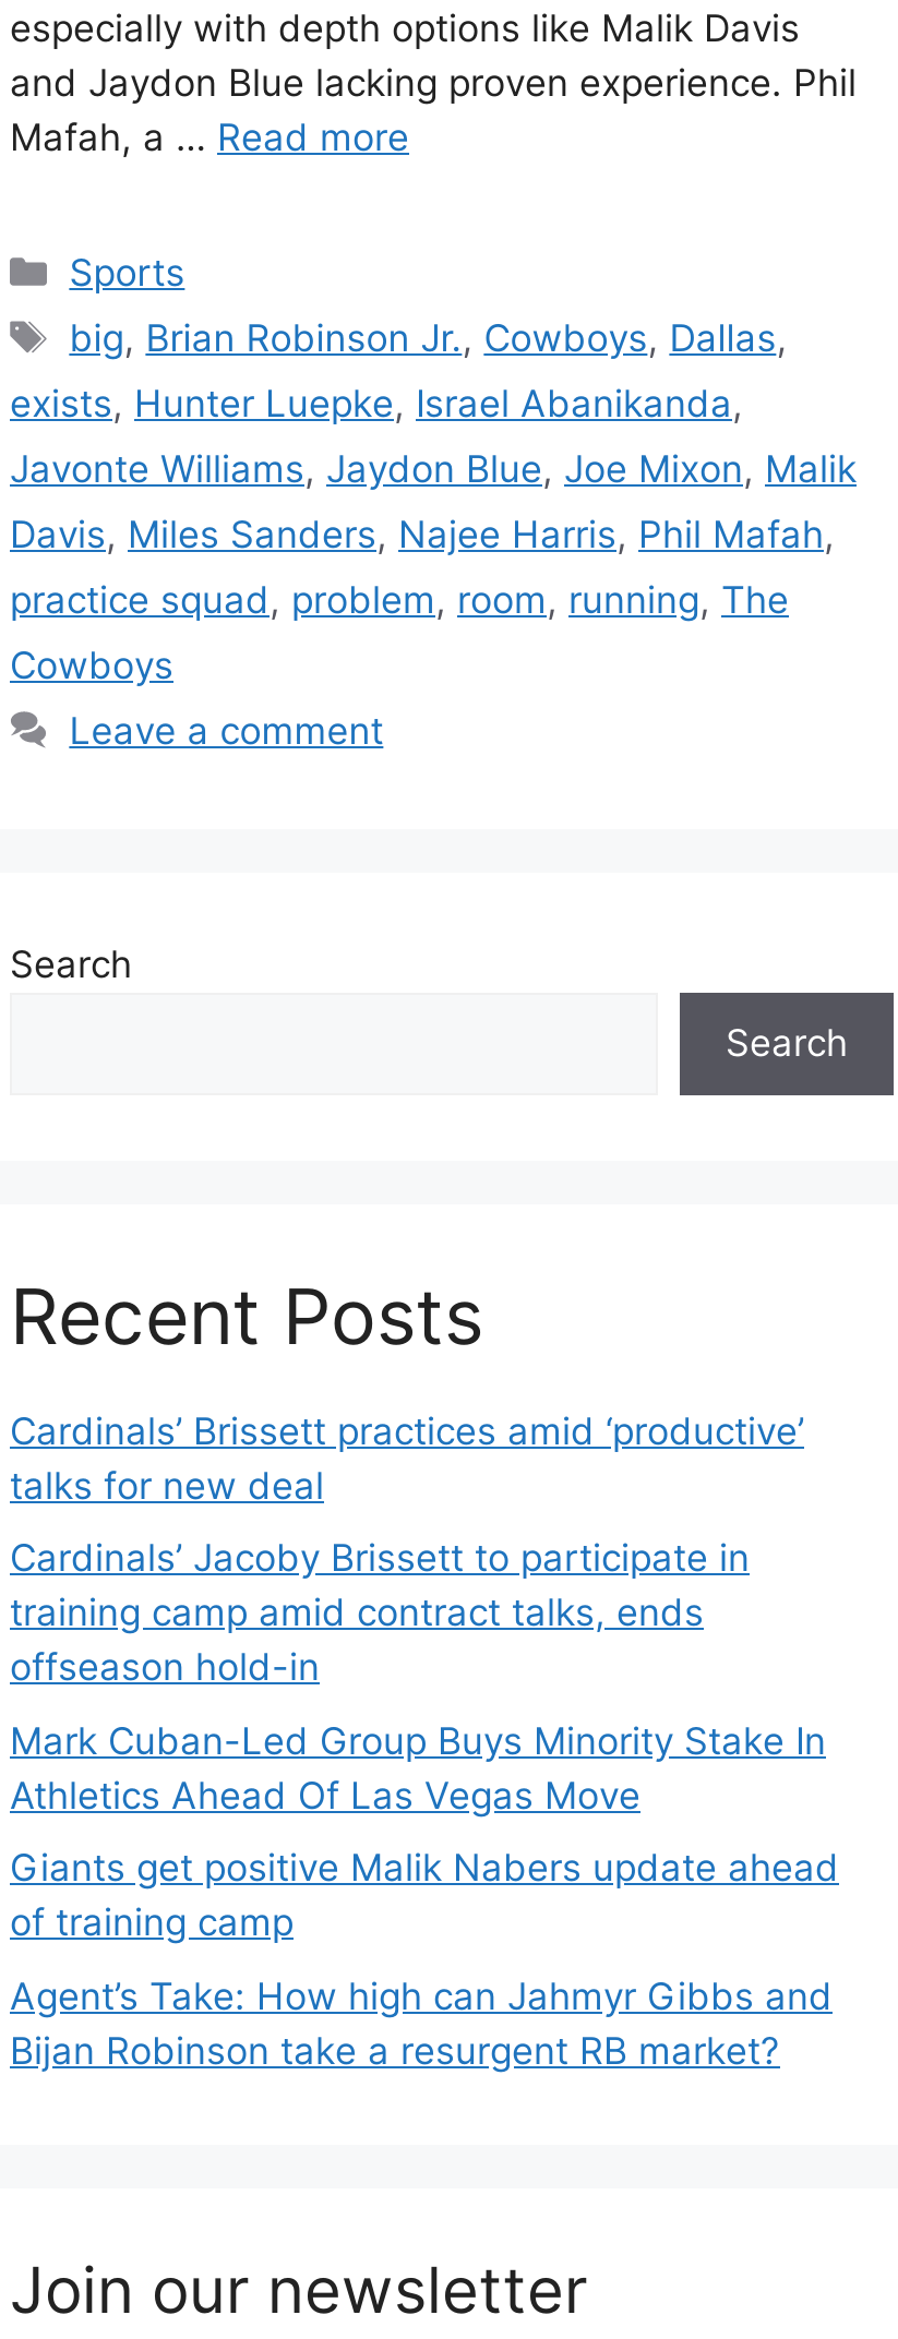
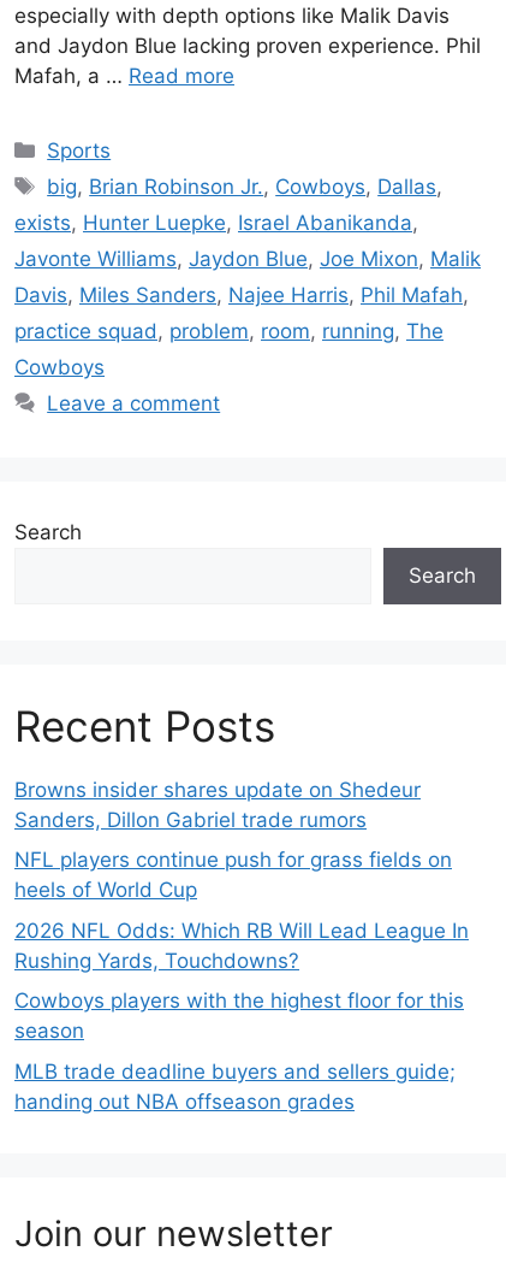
- Cardinals’ Brissett practices amid ‘productive’
- talks for new deal
+ Browns insider shares update on Shedeur
+ Sanders, Dillon Gabriel trade rumors

- Cardinals’ Jacoby Brissett to participate in
- training camp amid contract talks, ends
- offseason hold-in
+ NFL players continue push for grass fields on
+ heels of World Cup

- Mark Cuban-Led Group Buys Minority Stake In
- Athletics Ahead Of Las Vegas Move
+ 2026 NFL Odds: Which RB Will Lead League In
+ Rushing Yards, Touchdowns?

- Giants get positive Malik Nabers update ahead
- of training camp
+ Cowboys players with the highest floor for this
+ season

- Agent’s Take: How high can Jahmyr Gibbs and
- Bijan Robinson take a resurgent RB market?
+ MLB trade deadline buyers and sellers guide;
+ handing out NBA offseason grades
